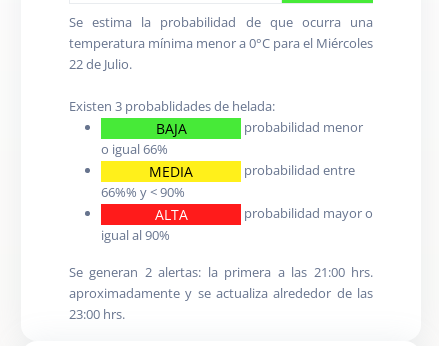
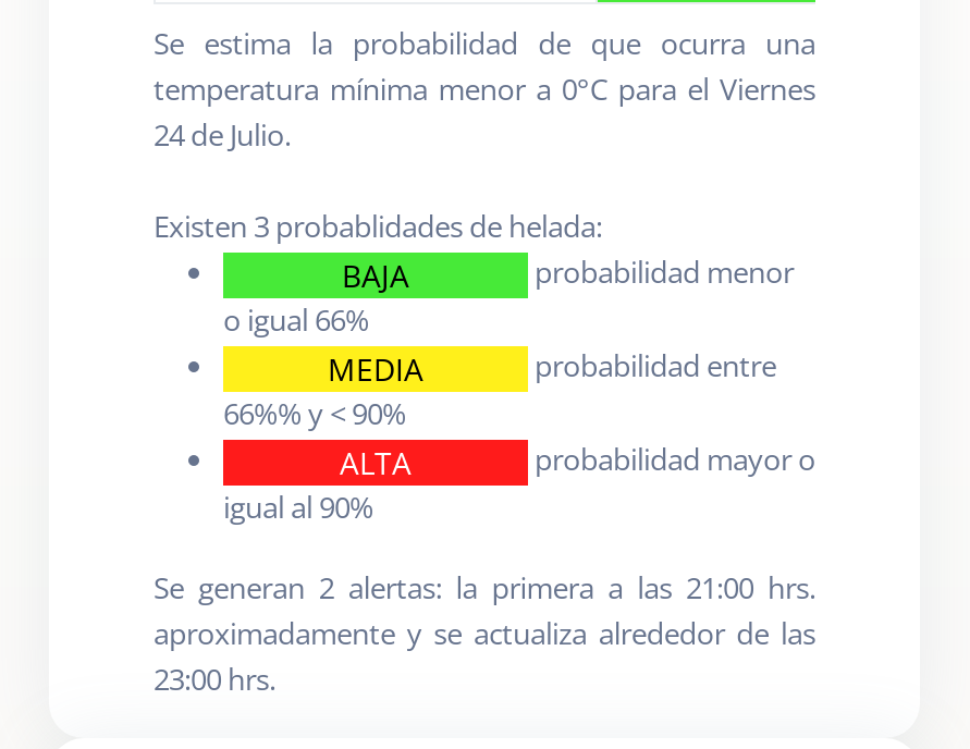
- temperatura mínima menor a 0°C para el Miércoles
+ temperatura mínima menor a 0°C para el Viernes

- 22 de Julio.
+ 24 de Julio.
